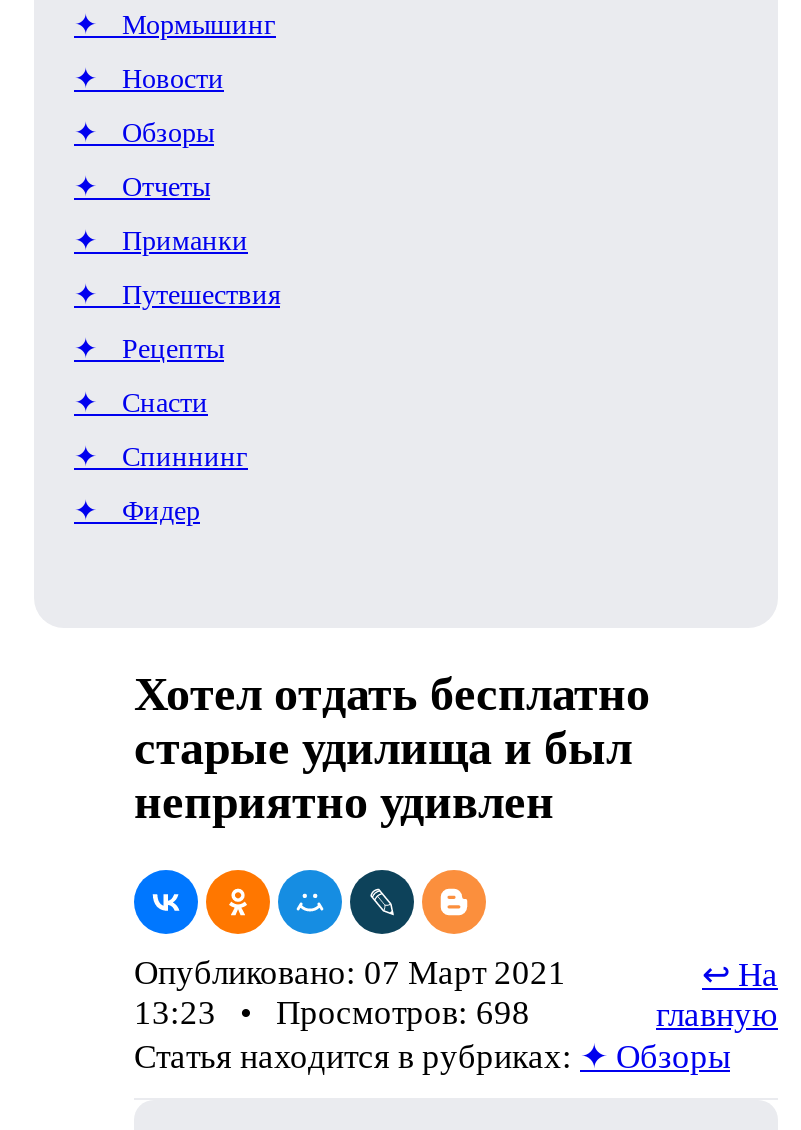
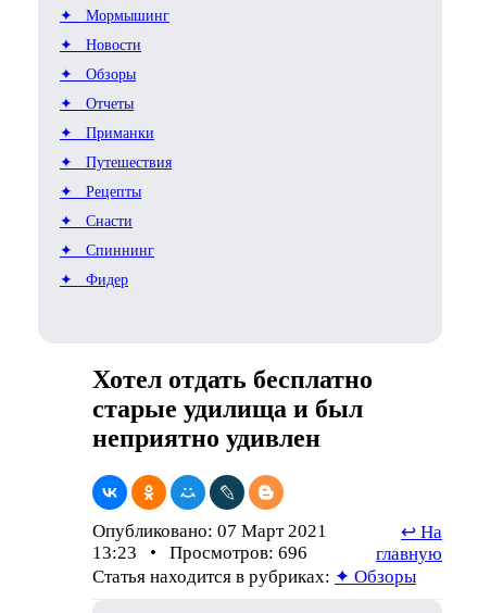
- 13:23 • Просмотров: 698
+ 13:23 • Просмотров: 696
